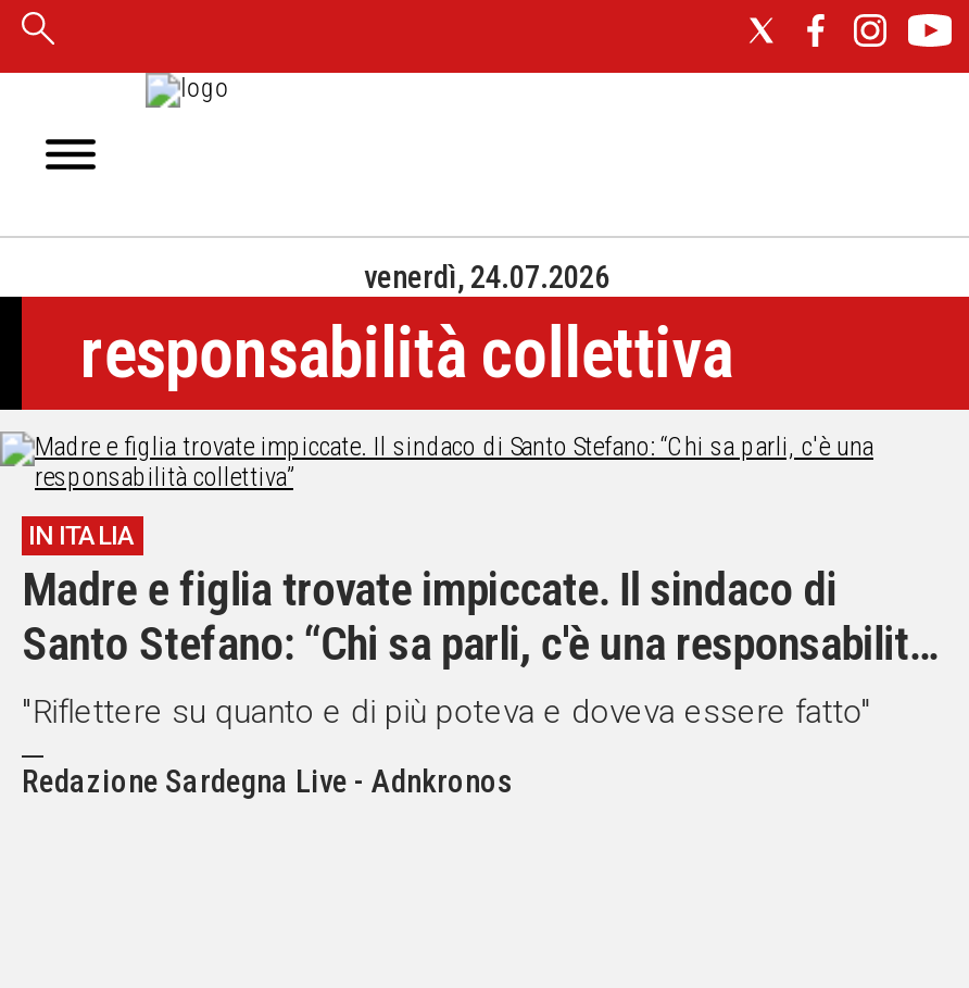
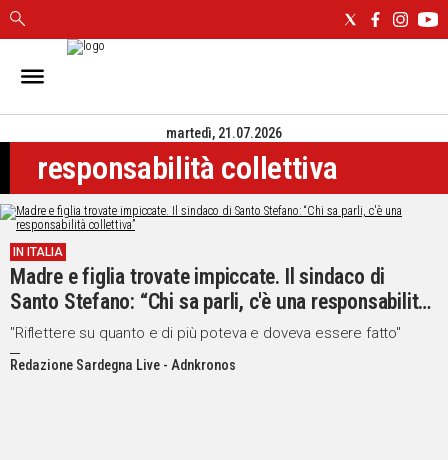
- venerdì, 24.07.2026
+ martedì, 21.07.2026
